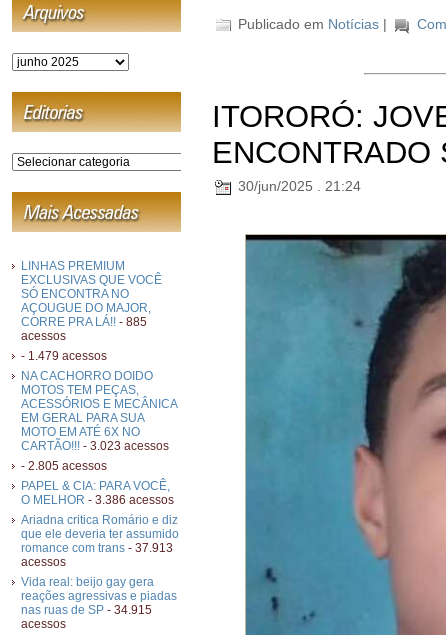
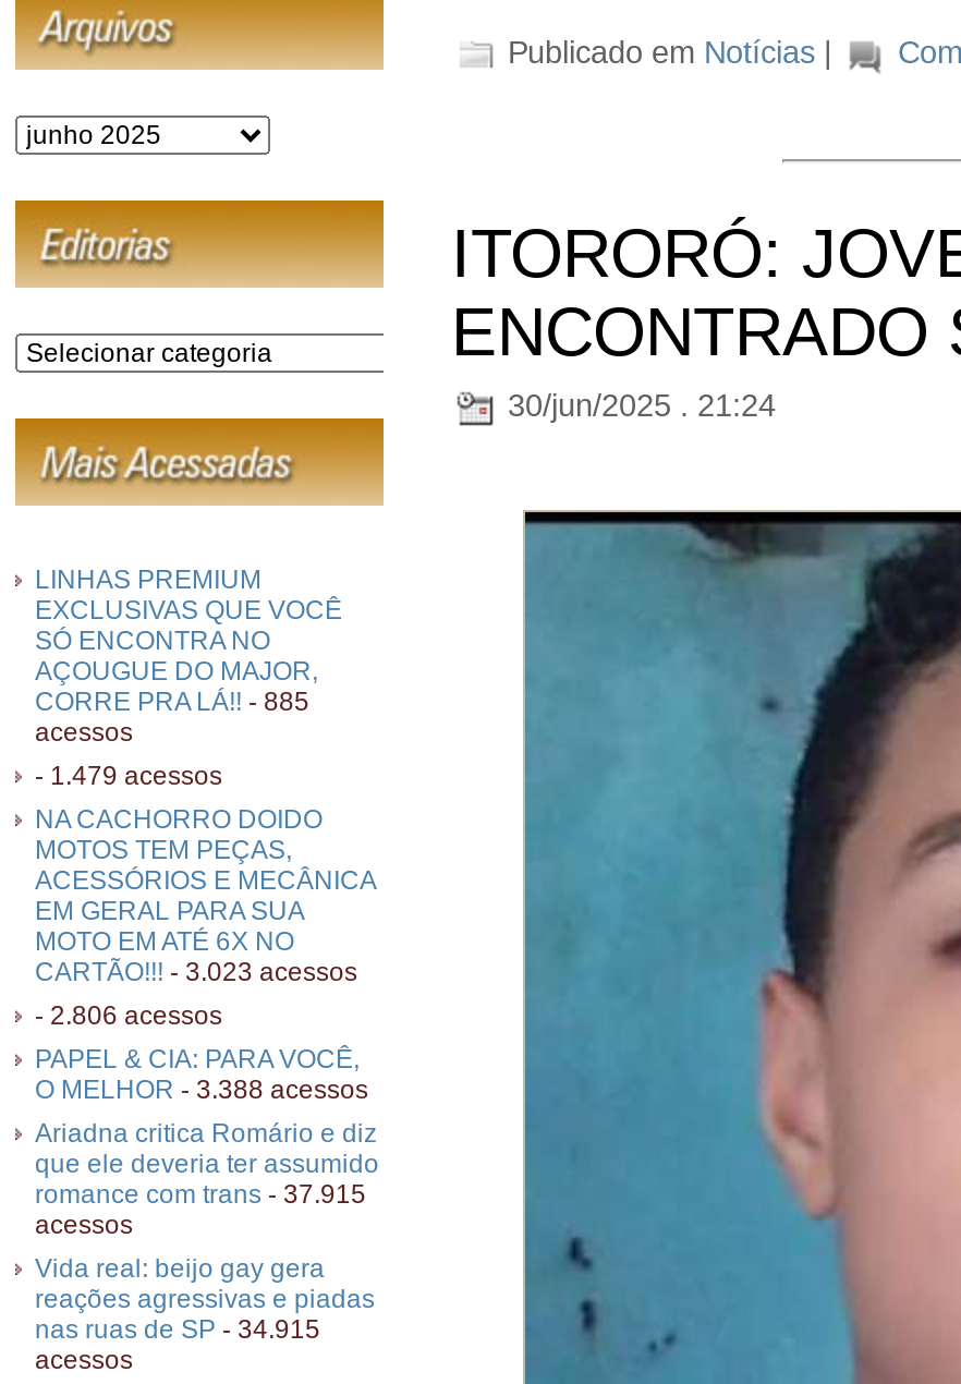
- - 2.805 acessos
+ - 2.806 acessos

- O MELHOR - 3.386 acessos
+ O MELHOR - 3.388 acessos

- romance com trans - 37.913
+ romance com trans - 37.915
